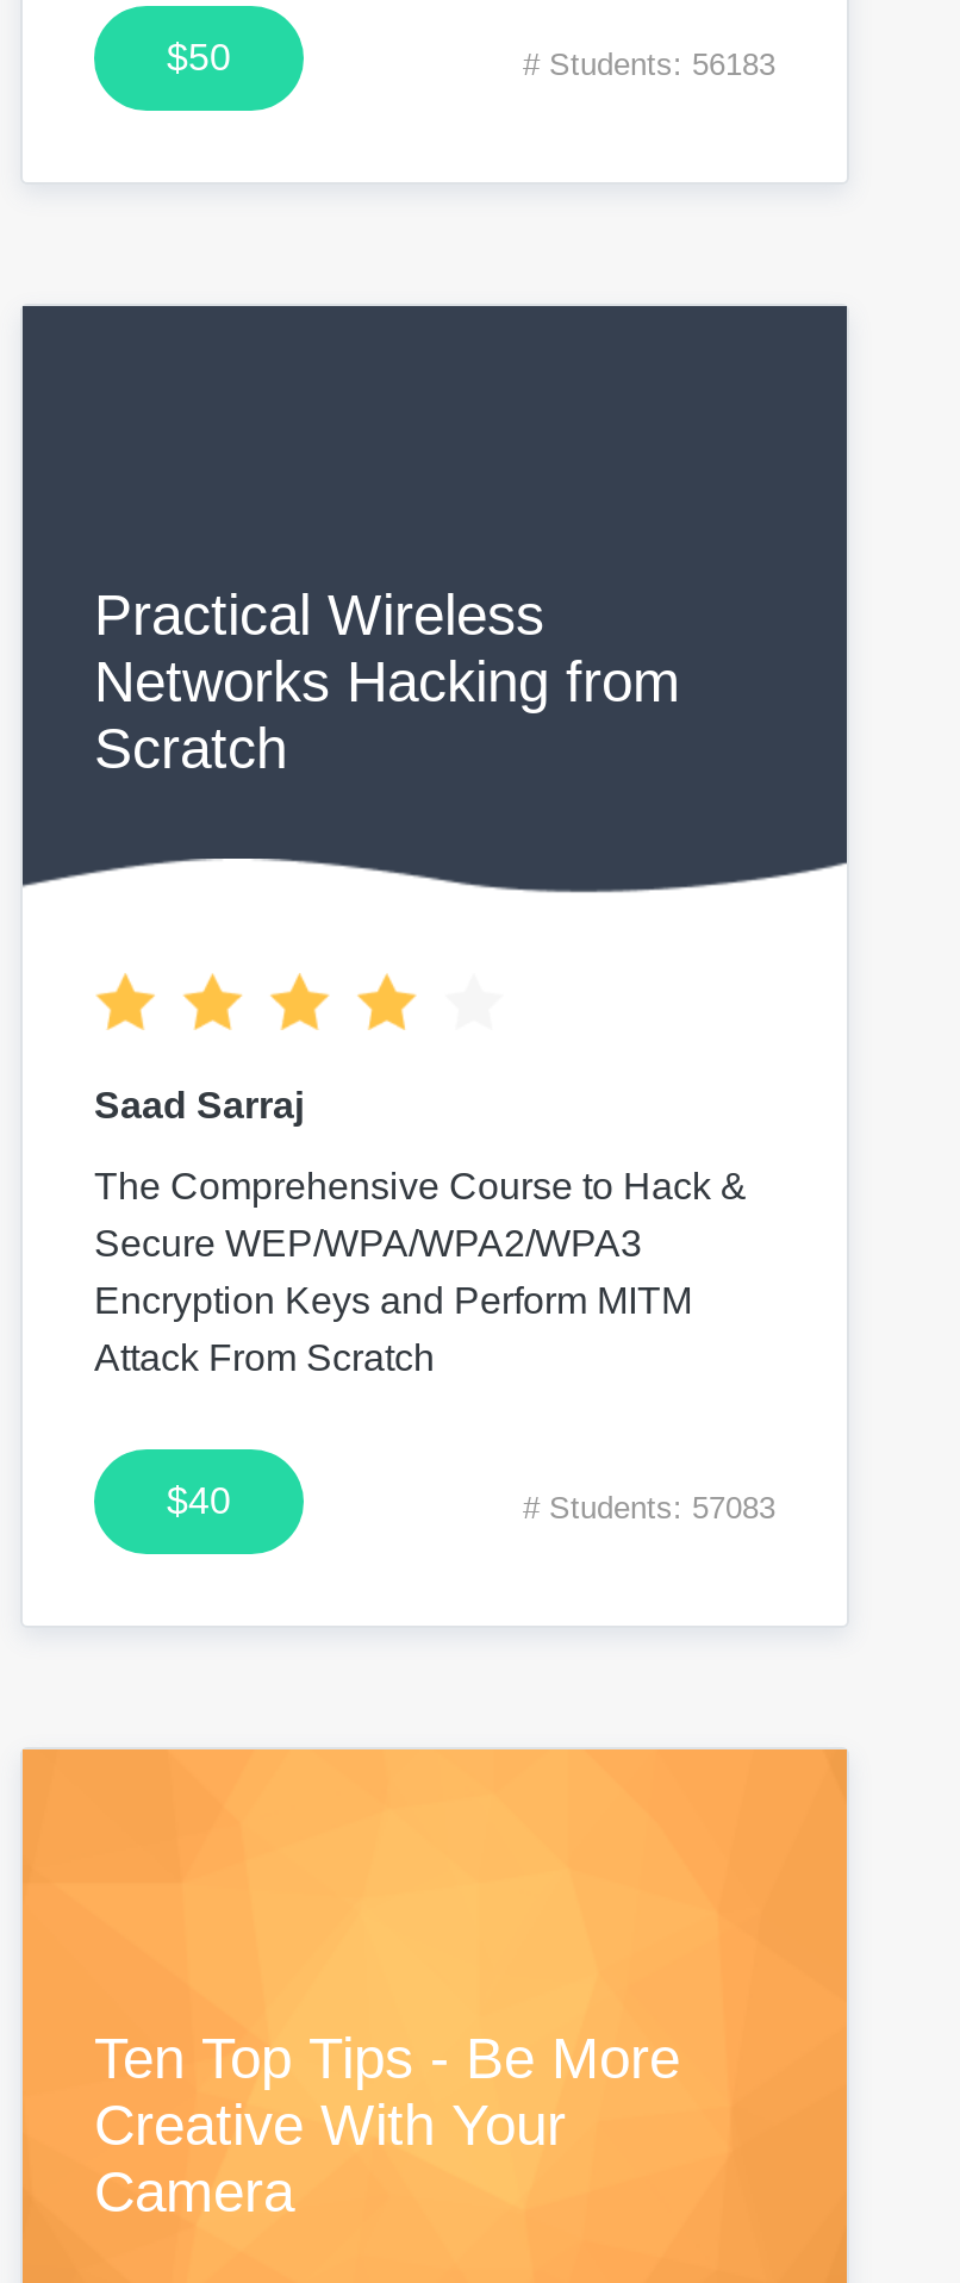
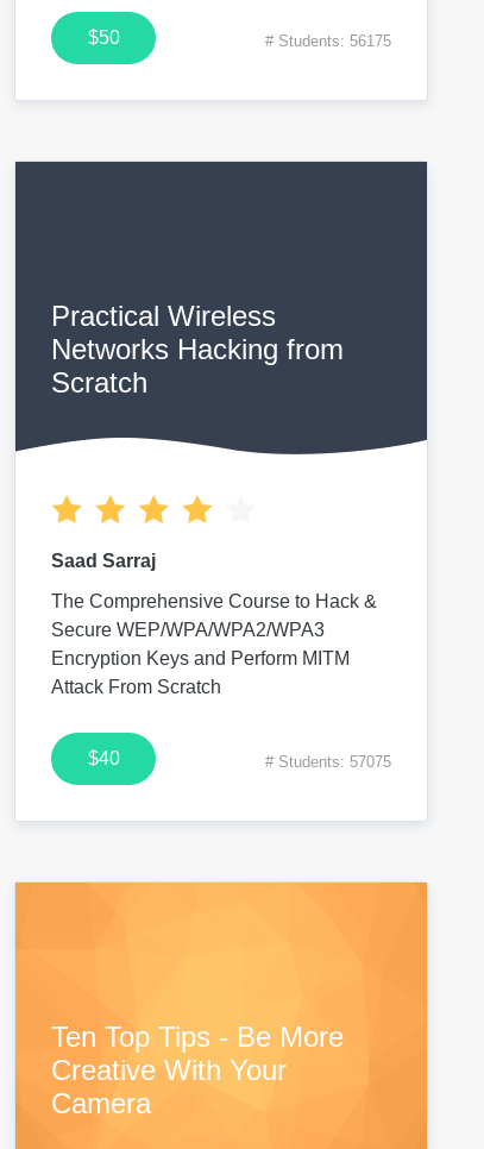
- # Students: 56183
+ # Students: 56175

- # Students: 57083
+ # Students: 57075
